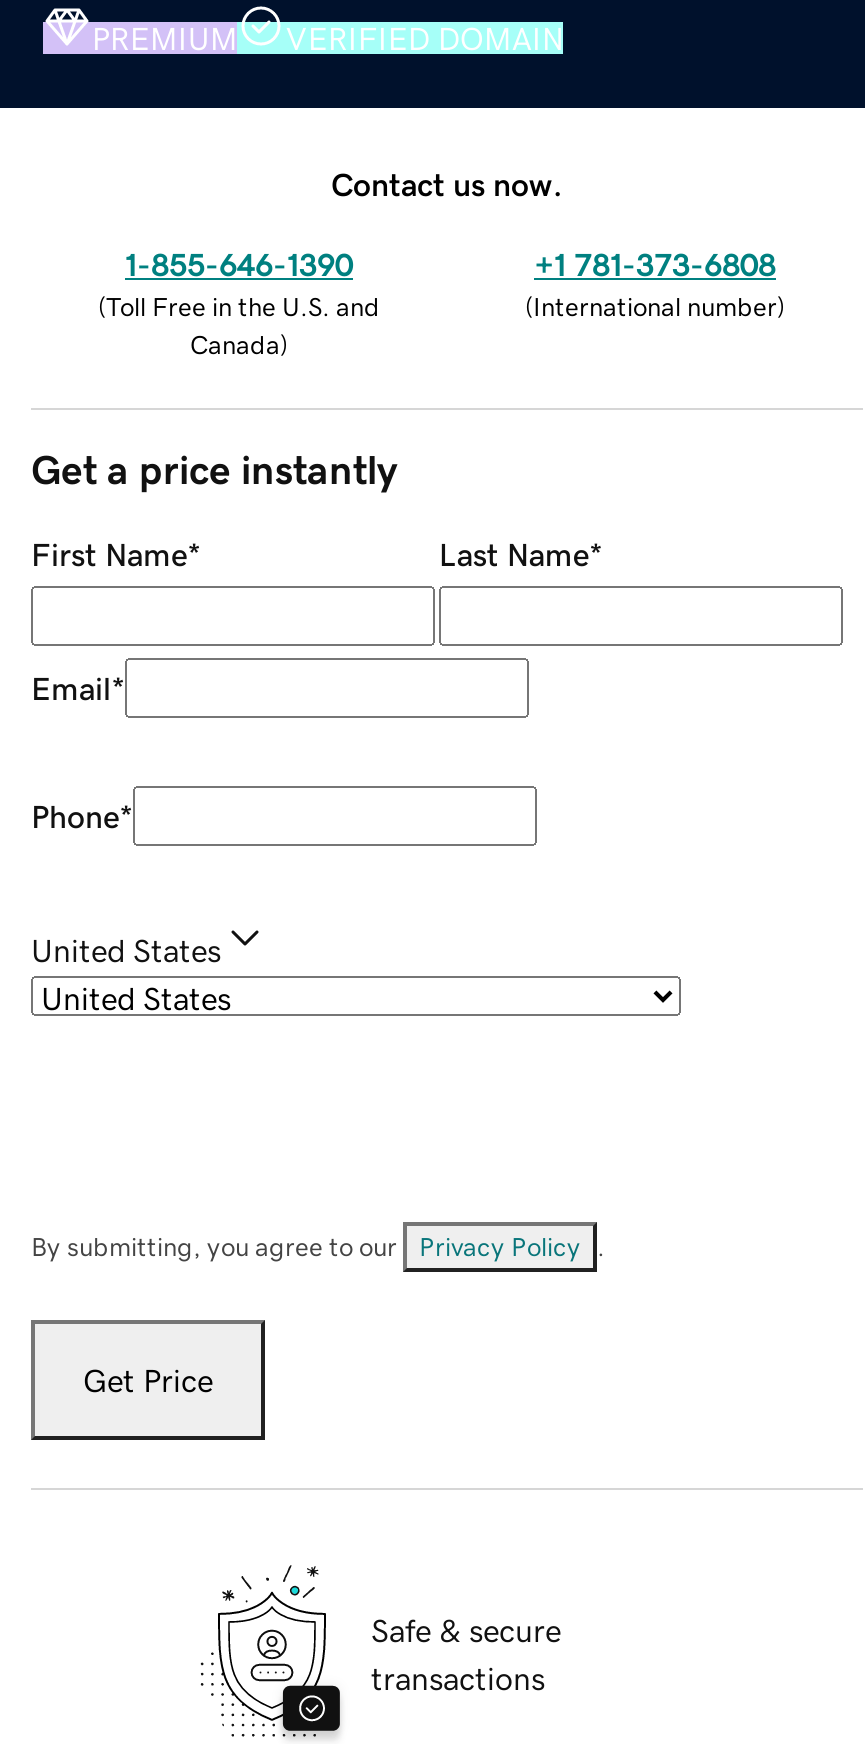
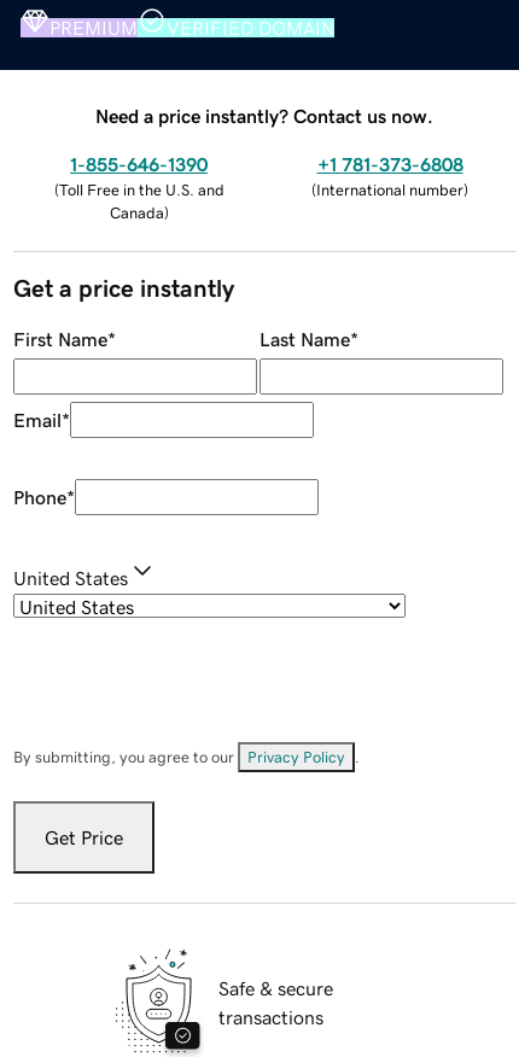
- Contact us now.
+ Need a price instantly? Contact us now.
